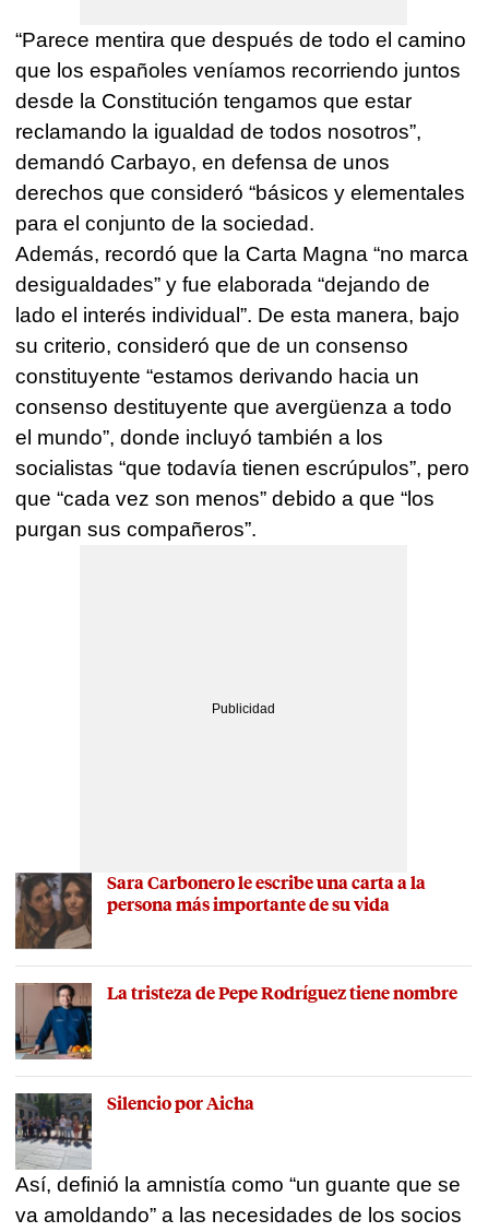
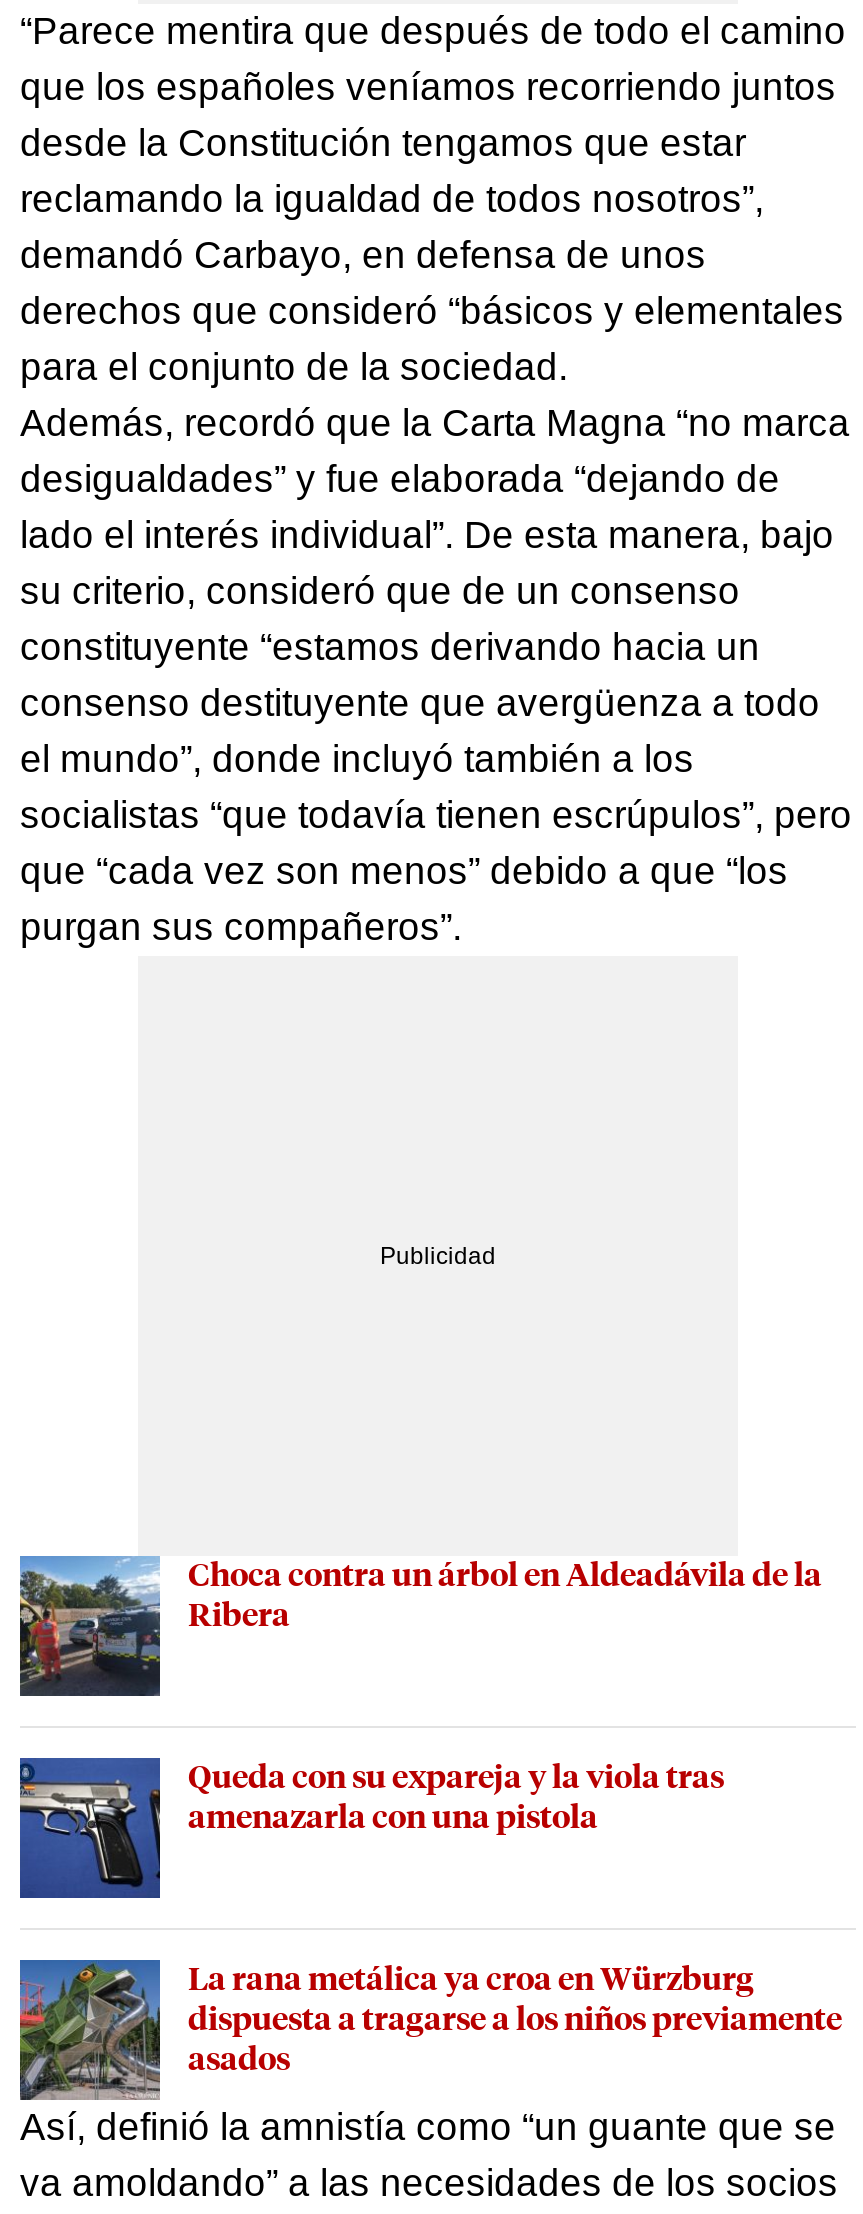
- [image]
- Sara Carbonero le escribe una carta a la
- persona más importante de su vida
+ [image]
+ Choca contra un árbol en Aldeadávila de la
+ Ribera

- [image]
- La tristeza de Pepe Rodríguez tiene nombre
+ [image]
+ Queda con su expareja y la viola tras
+ amenazarla con una pistola

- [image]
- Silencio por Aicha
+ [image]
+ La rana metálica ya croa en Würzburg
+ dispuesta a tragarse a los niños previamente
+ asados
